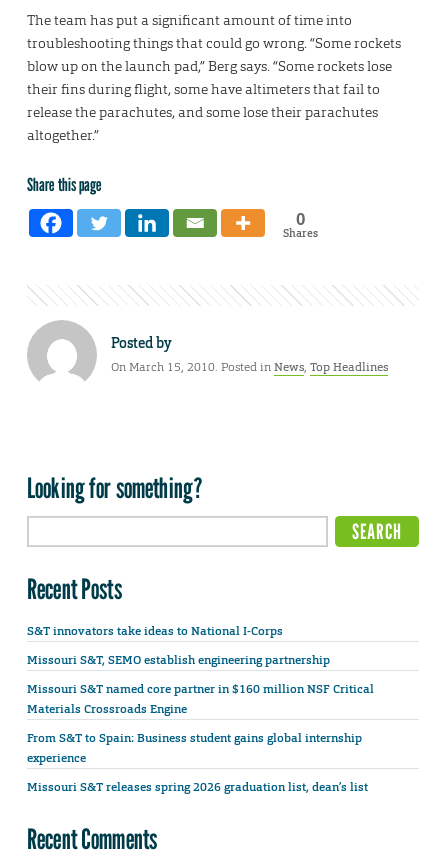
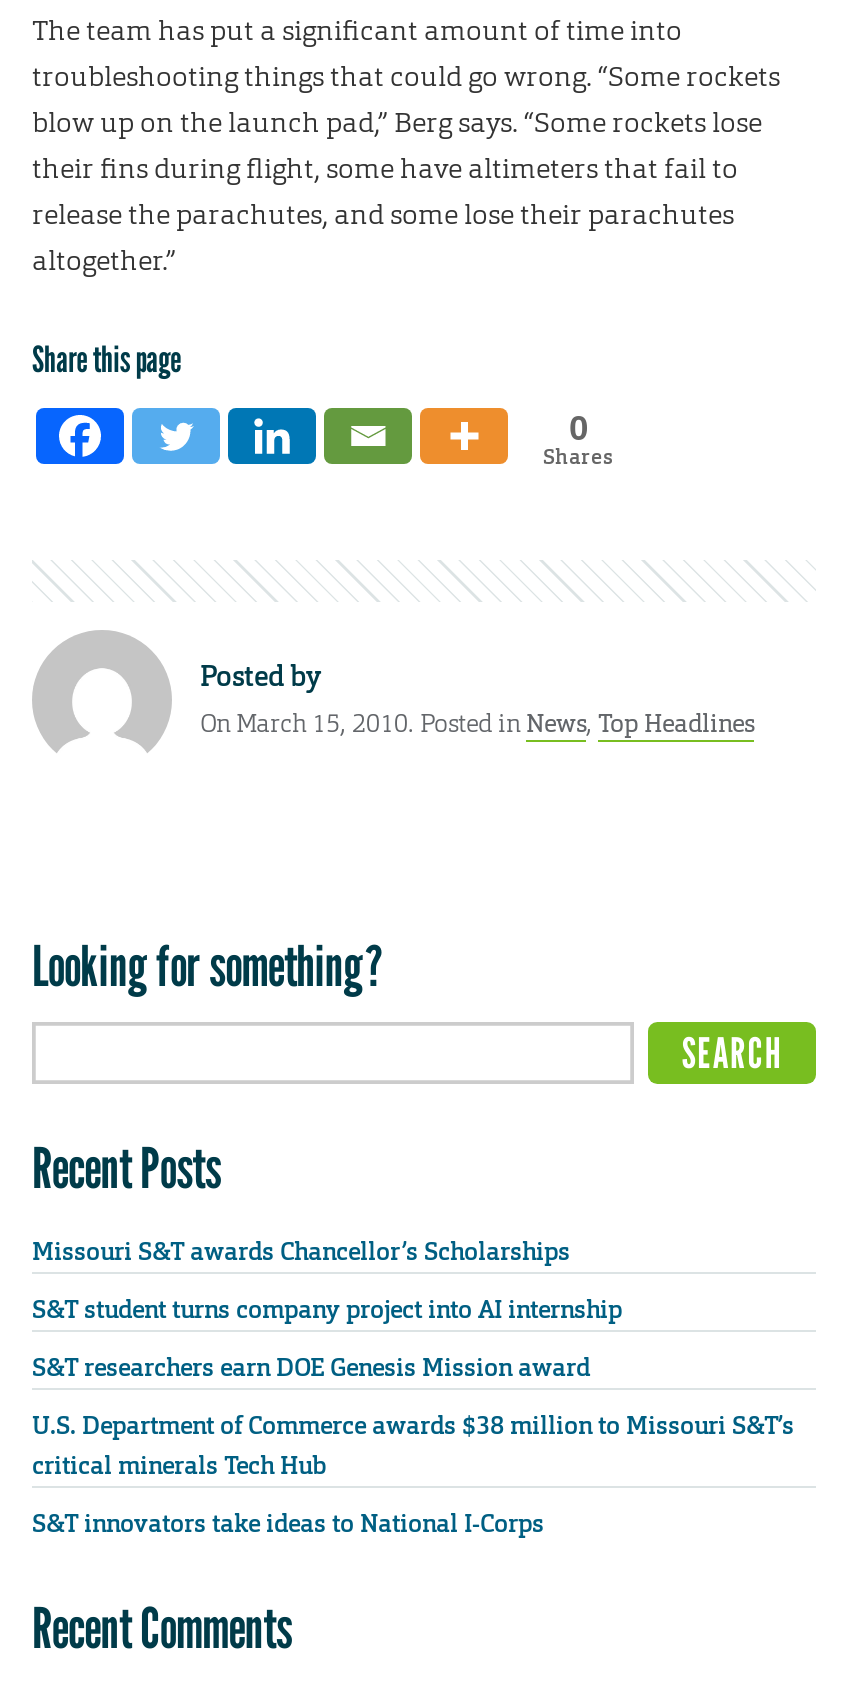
+ Missouri S&T awards Chancellor’s Scholarships
+ S&T student turns company project into AI internship
+ S&T researchers earn DOE Genesis Mission award
+ U.S. Department of Commerce awards $38 million to Missouri S&T’s
+ critical minerals Tech Hub

moved down: S&T innovators take ideas to National I-Corps

- Missouri S&T, SEMO establish engineering partnership
- Missouri S&T named core partner in $160 million NSF Critical
- Materials Crossroads Engine
- From S&T to Spain: Business student gains global internship
- experience
- Missouri S&T releases spring 2026 graduation list, dean’s list
